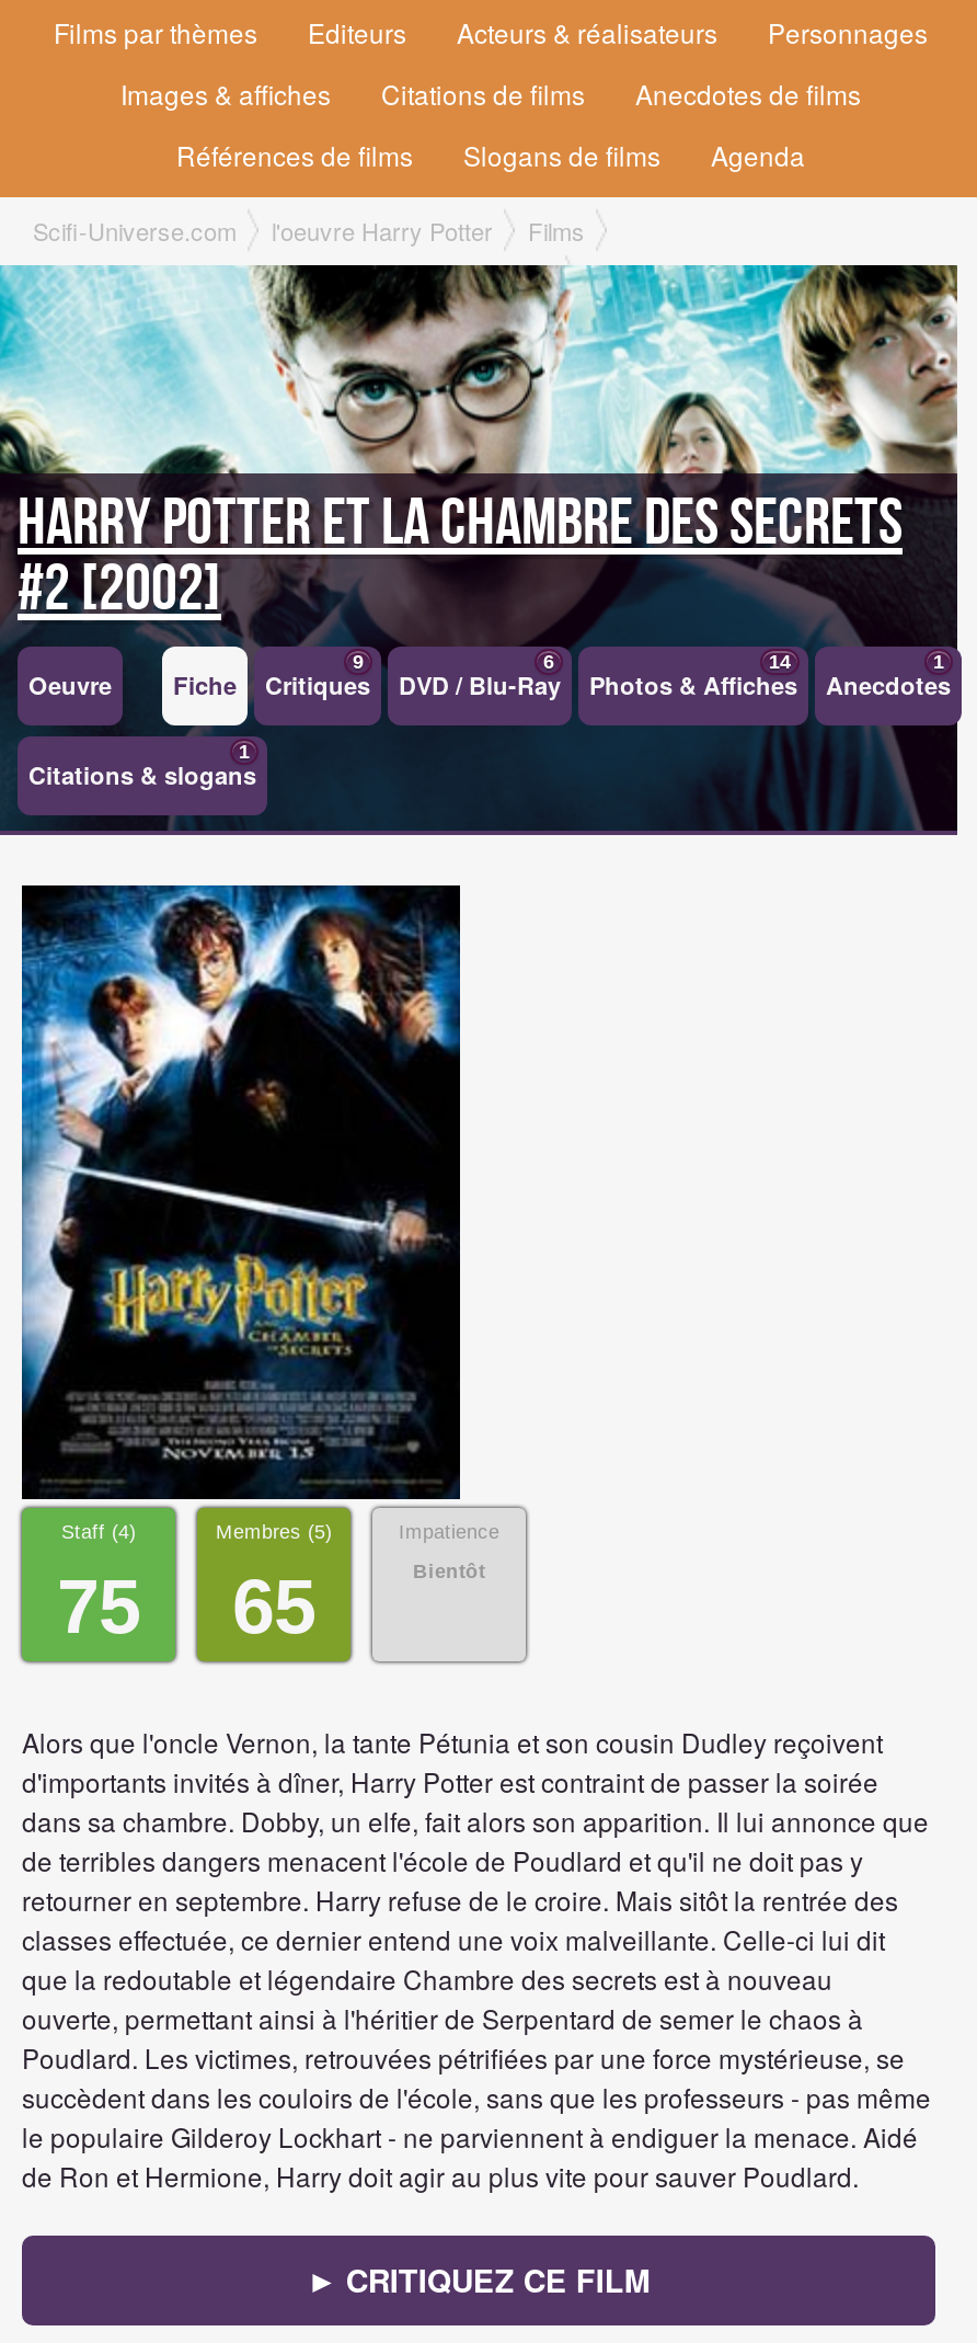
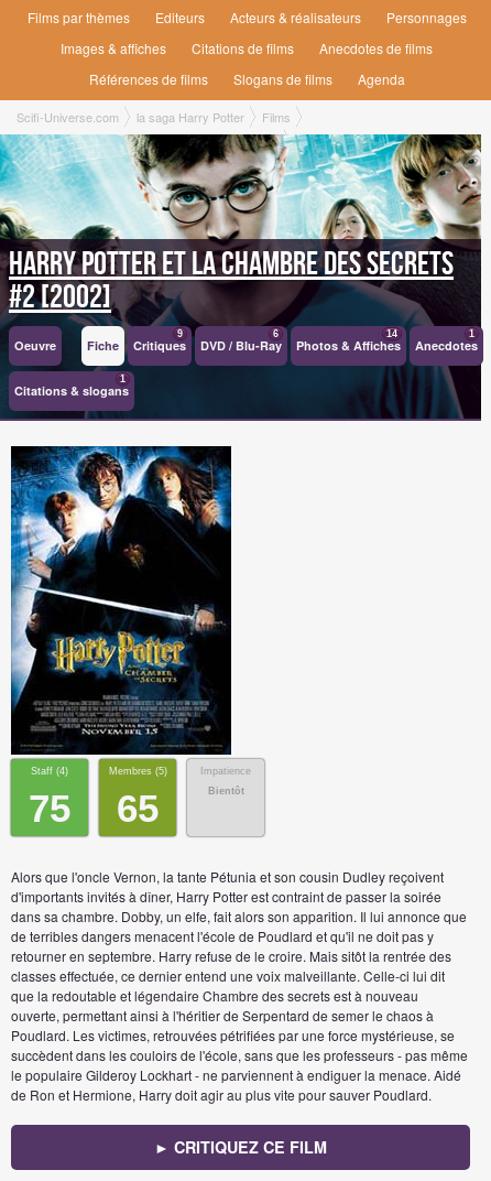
- l'oeuvre Harry Potter
+ la saga Harry Potter
